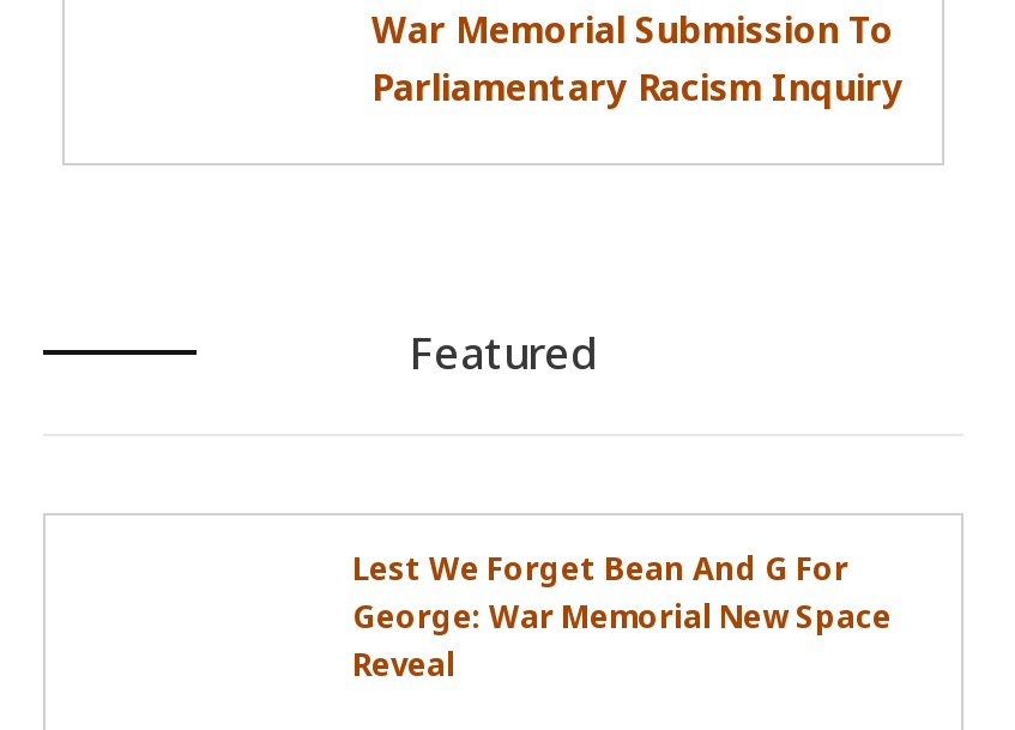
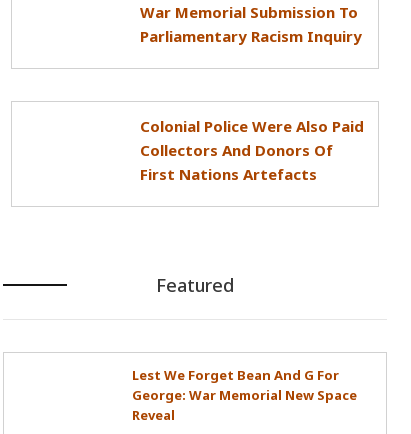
+ Colonial Police Were Also Paid
+ Collectors And Donors Of
+ First Nations Artefacts
